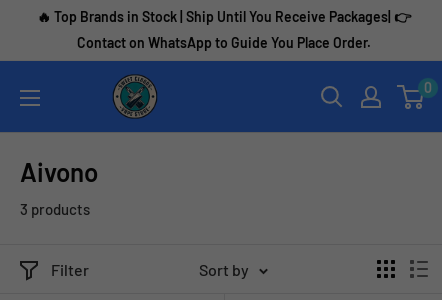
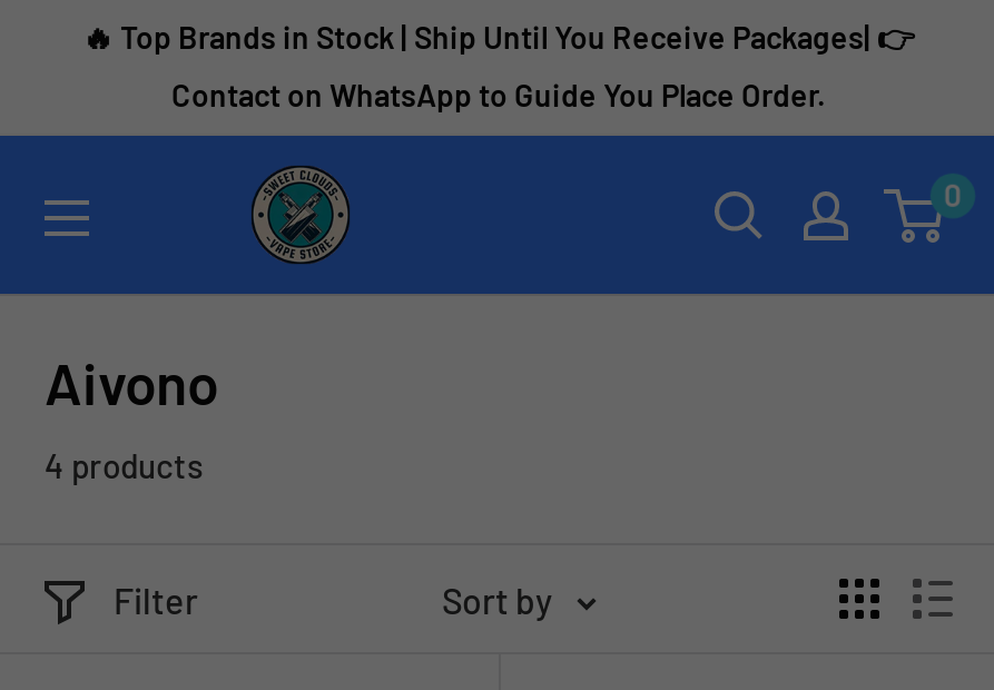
- 3 products
+ 4 products
